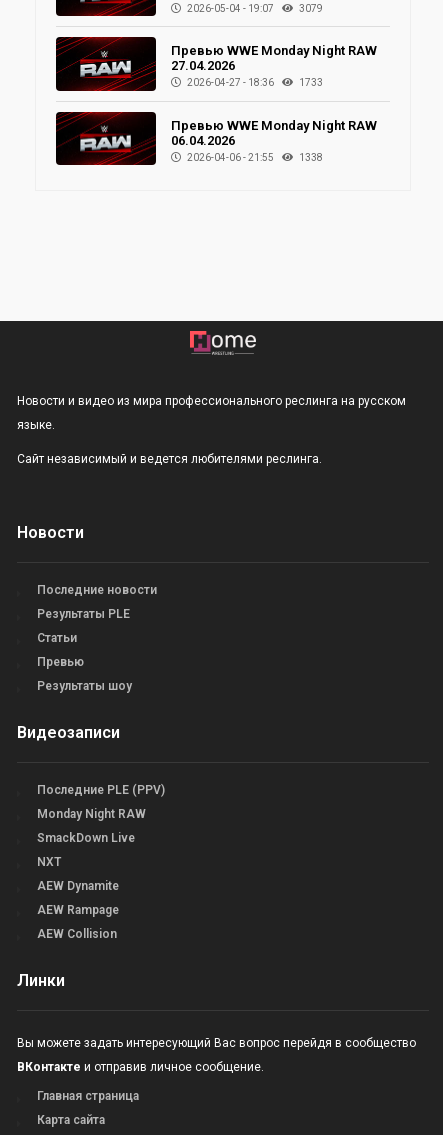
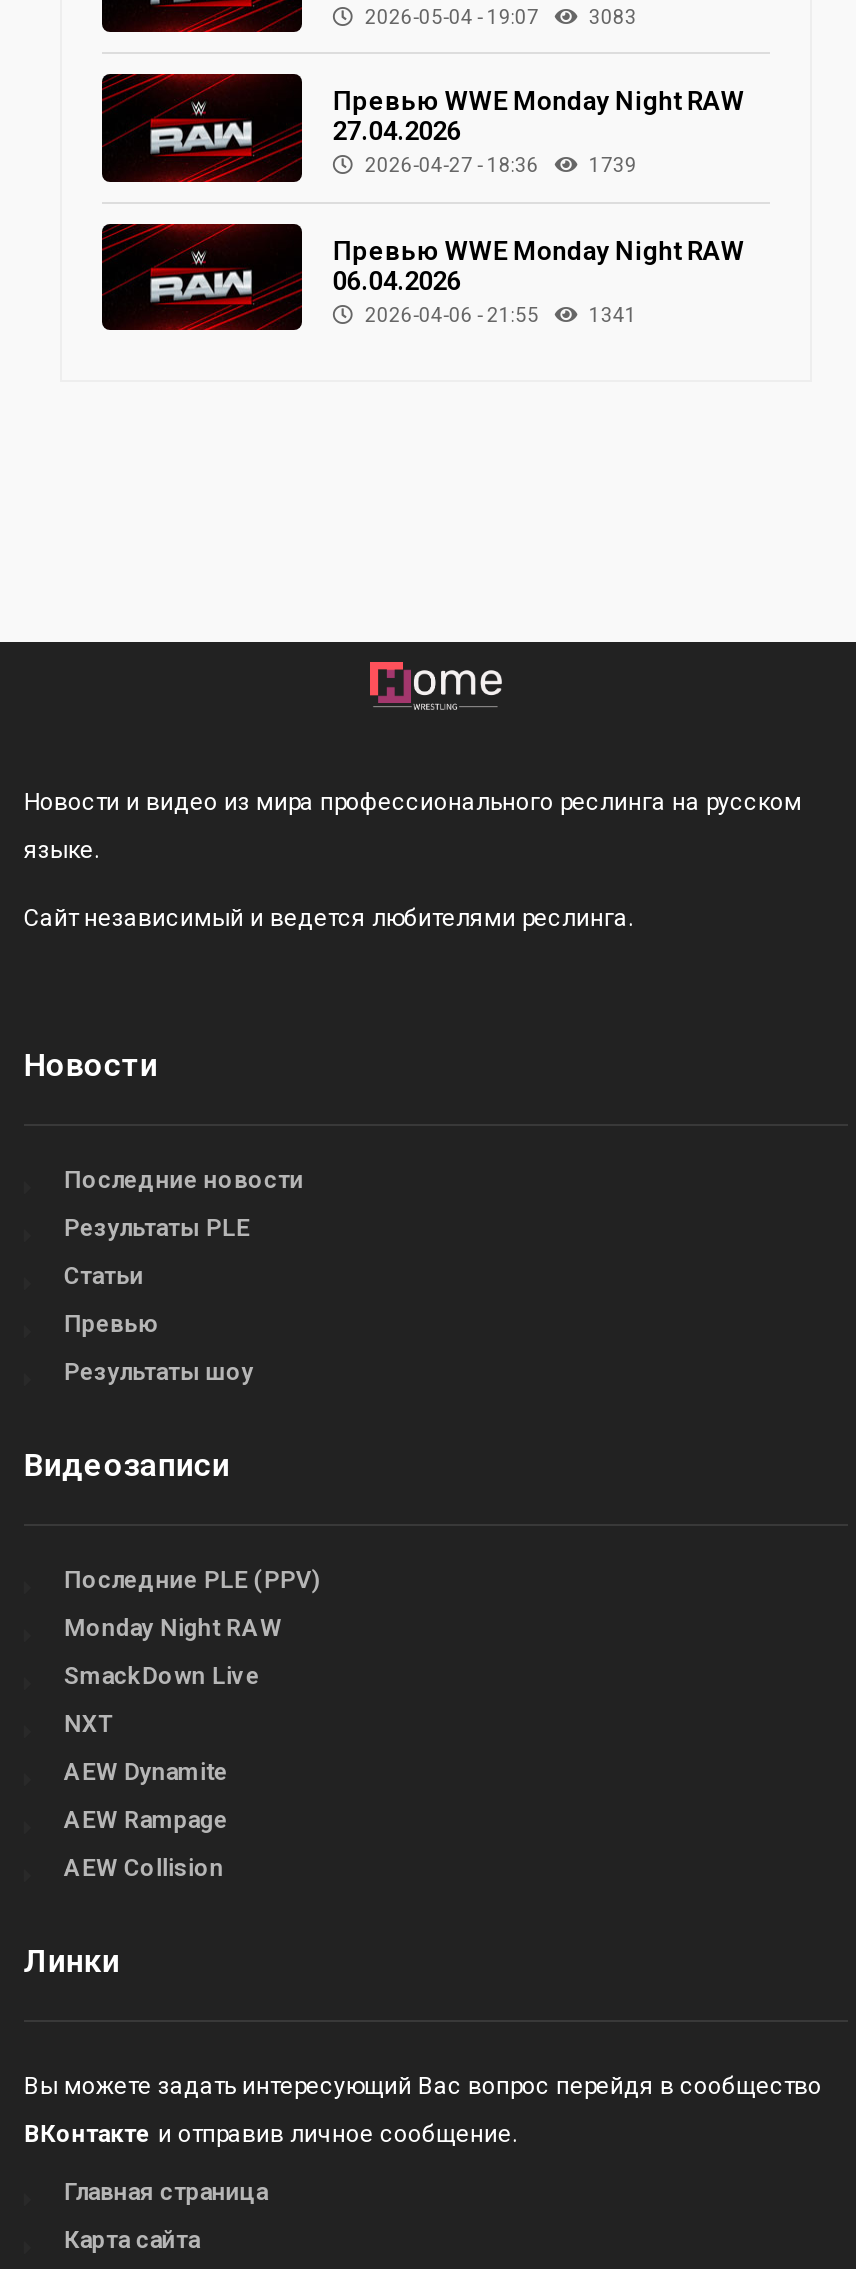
- 3079
+ 3083

- 1733
+ 1739

- 1338
+ 1341
